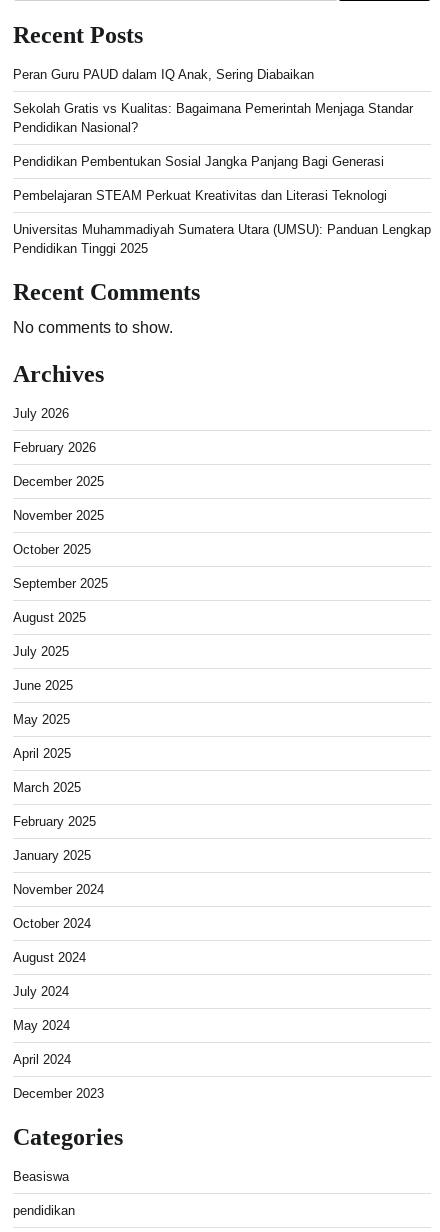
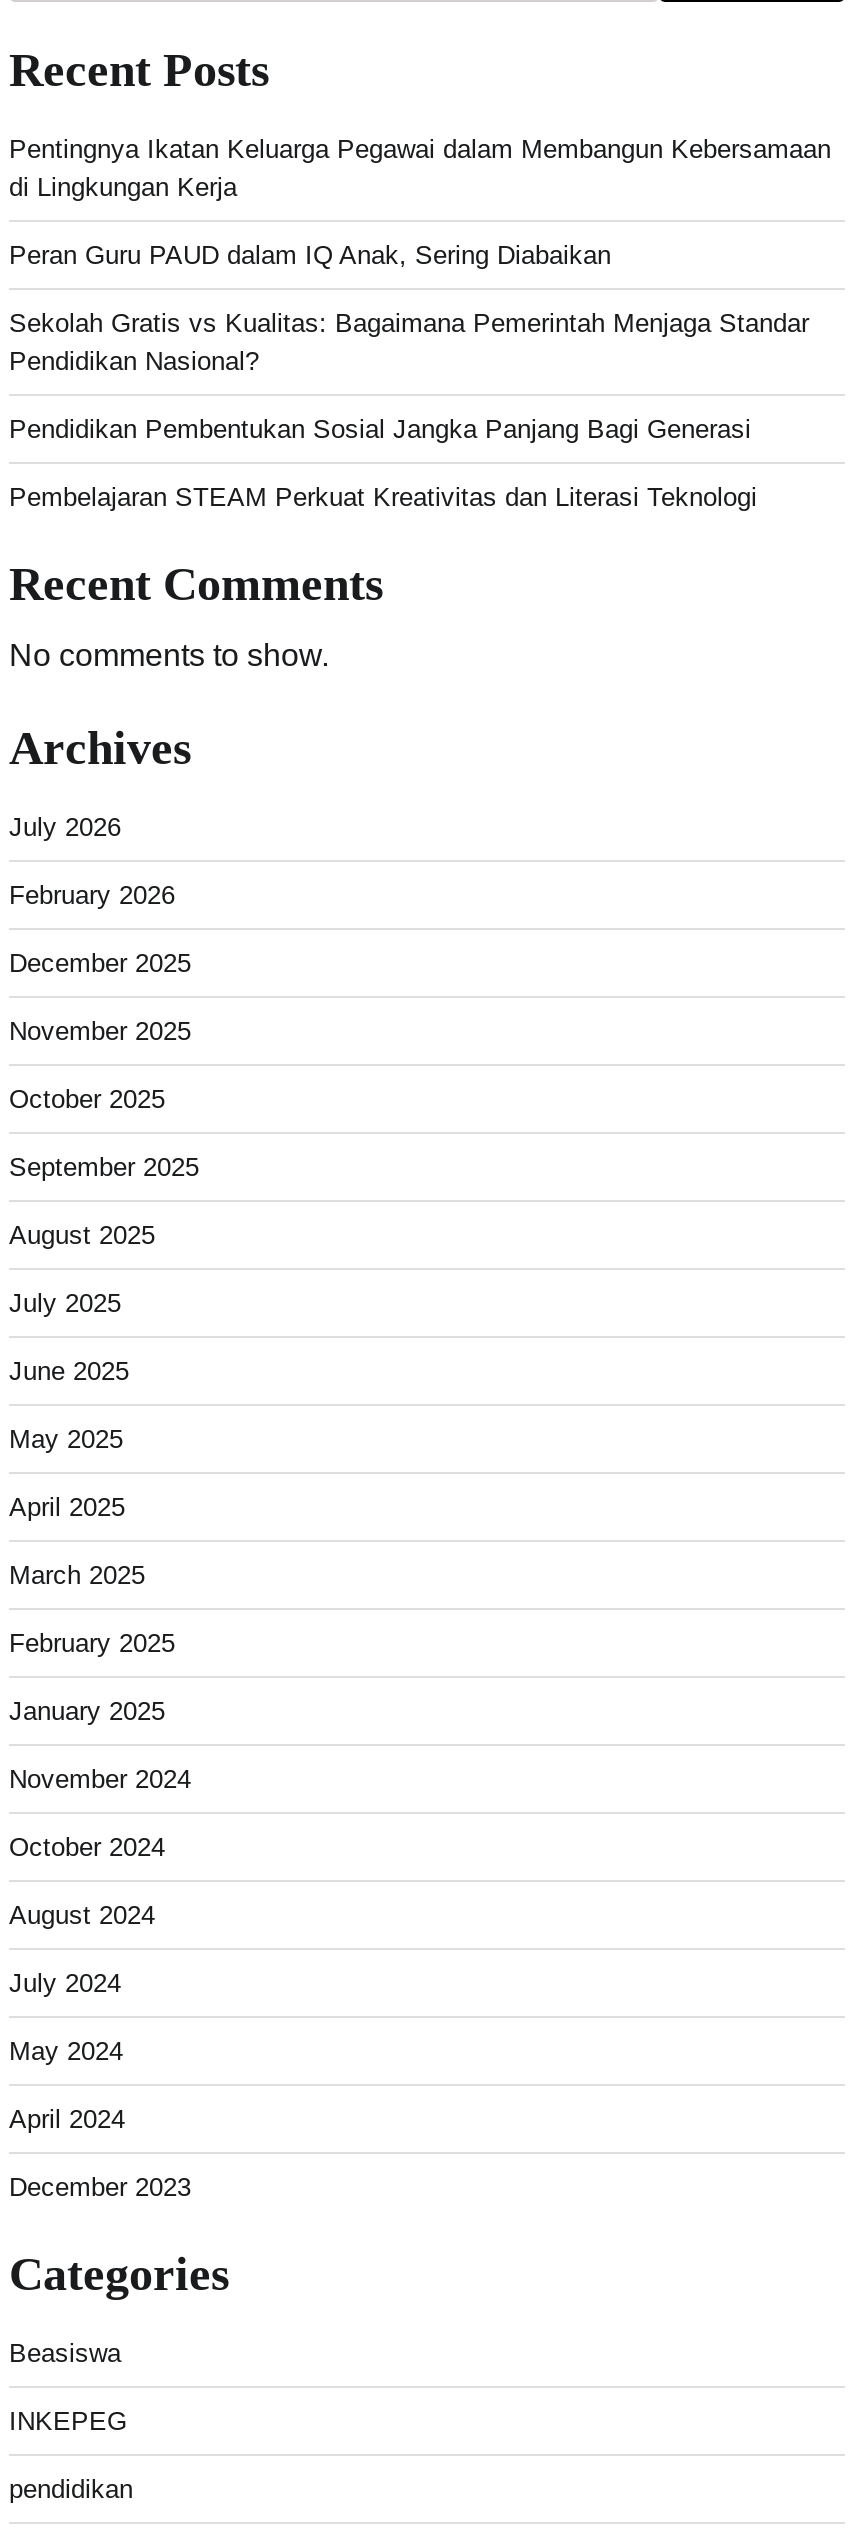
+ Pentingnya Ikatan Keluarga Pegawai dalam Membangun Kebersamaan
+ di Lingkungan Kerja

moved down: Peran Guru PAUD dalam IQ Anak, Sering Diabaikan | Sekolah Gratis vs Kualitas: Bagaimana Pemerintah Menjaga Standar | Pendidikan Nasional? | Pendidikan Pembentukan Sosial Jangka Panjang Bagi Generasi | Pembelajaran STEAM Perkuat Kreativitas dan Literasi Teknologi

- Universitas Muhammadiyah Sumatera Utara (UMSU): Panduan Lengkap
- Pendidikan Tinggi 2025

+ INKEPEG
